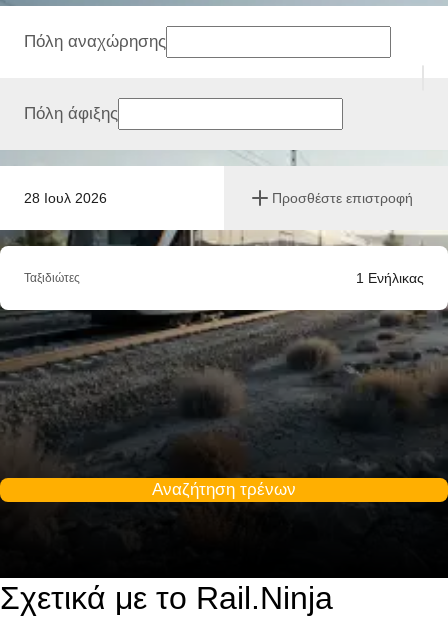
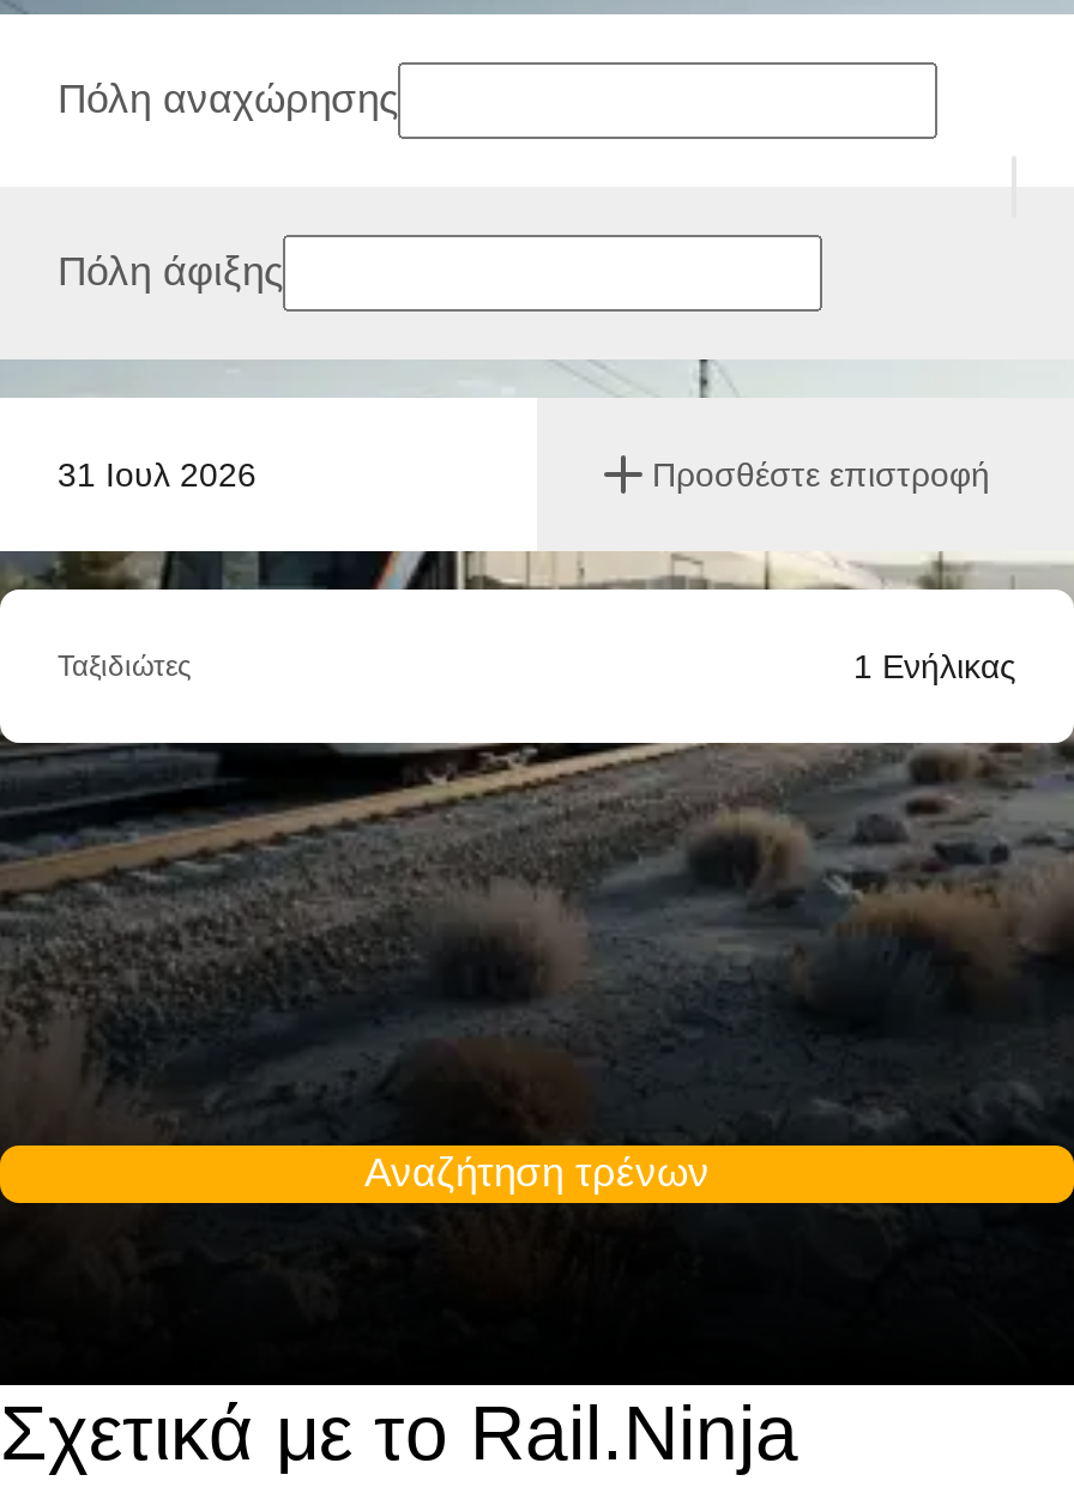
- 28 Ιουλ 2026
+ 31 Ιουλ 2026
